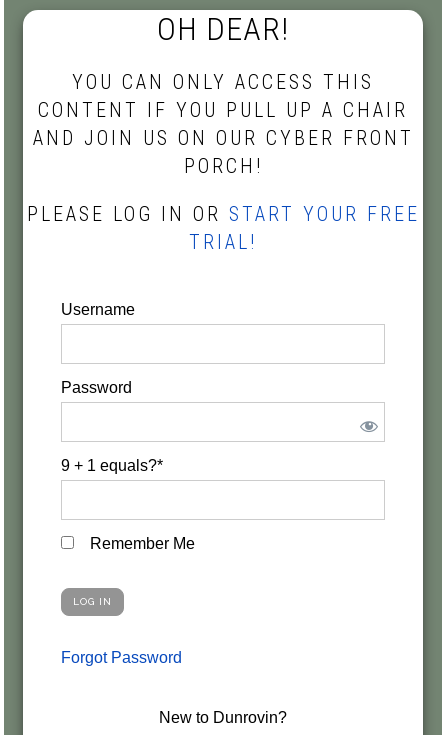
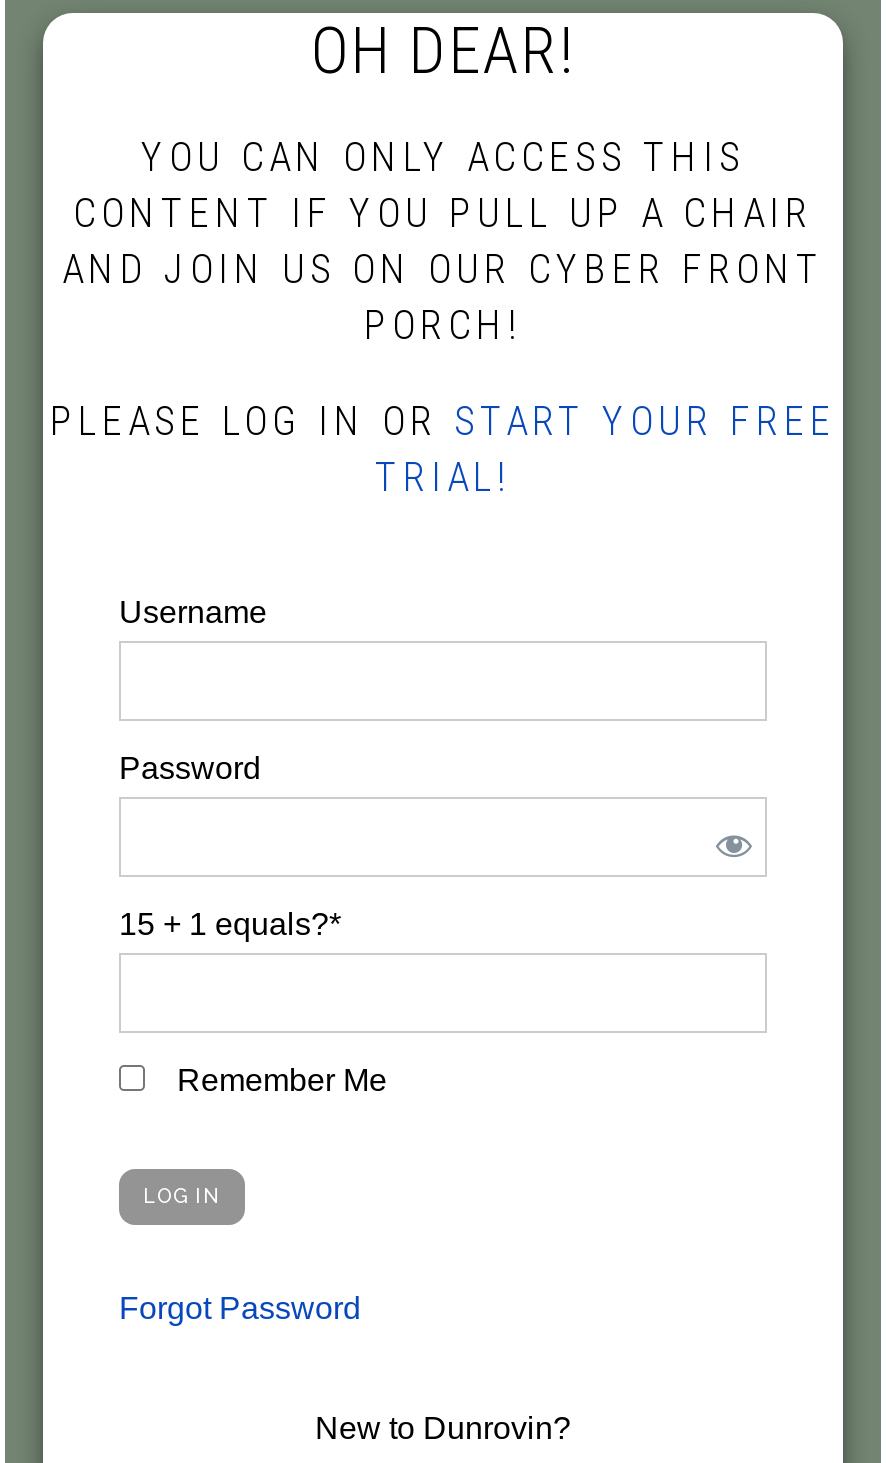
- 9 + 1 equals?*
+ 15 + 1 equals?*
